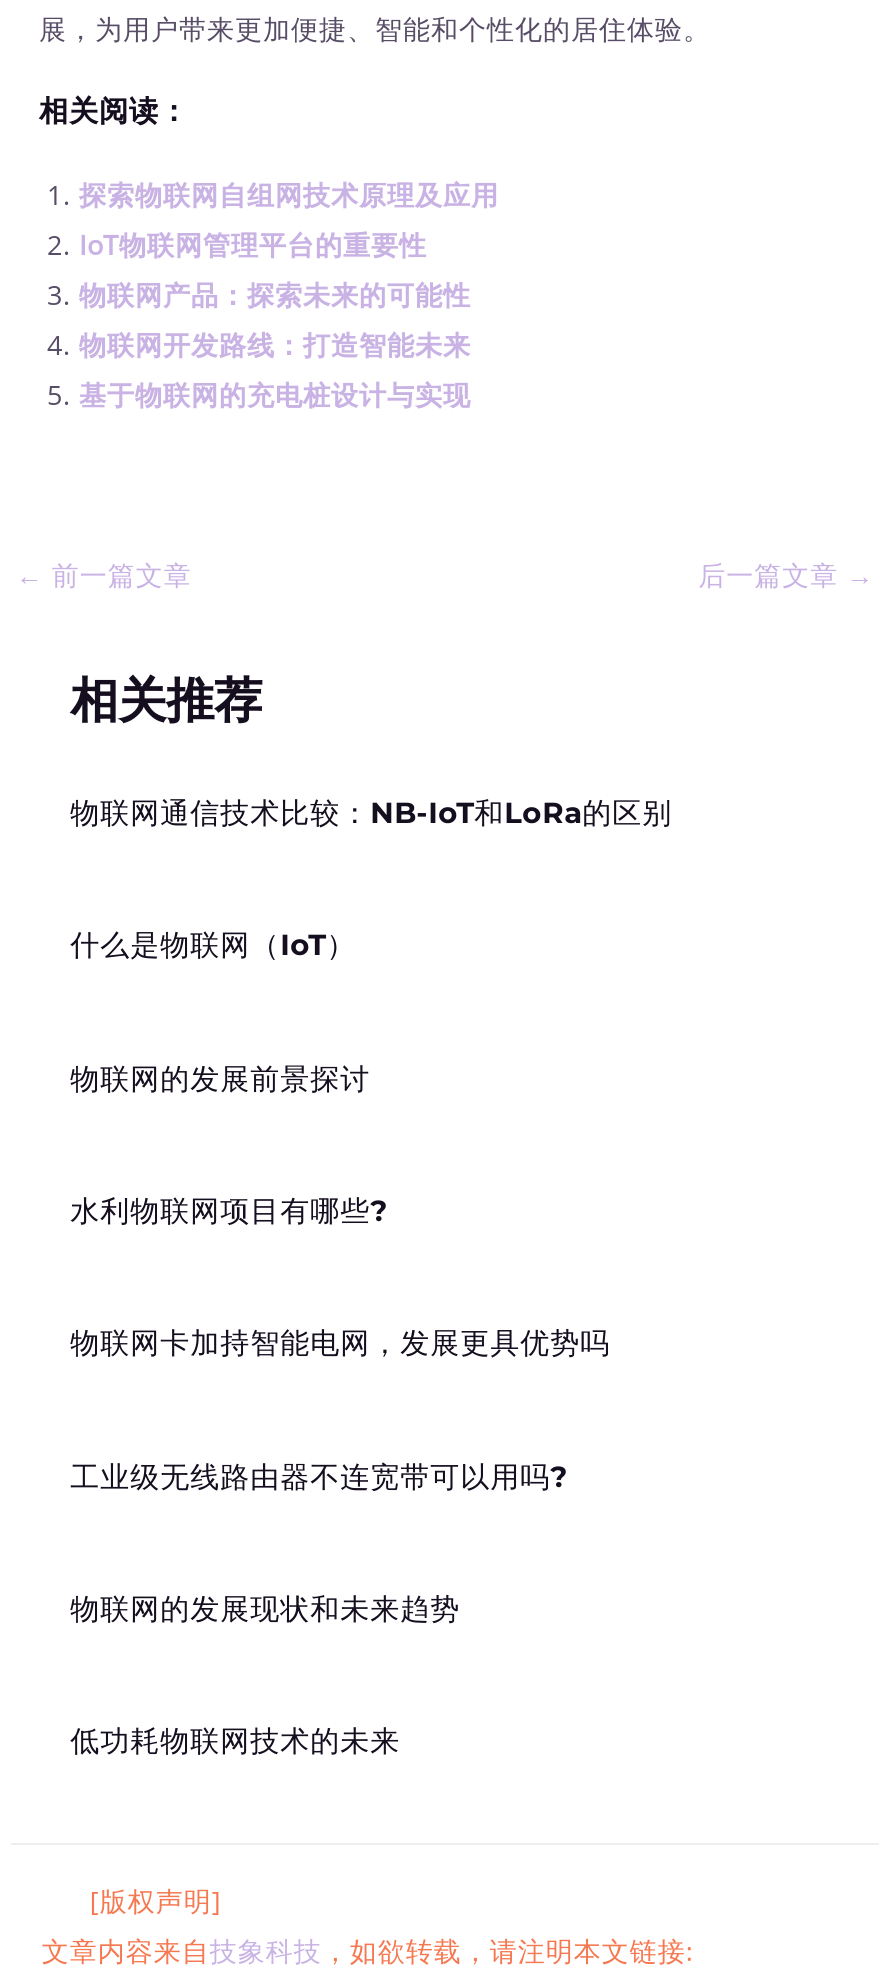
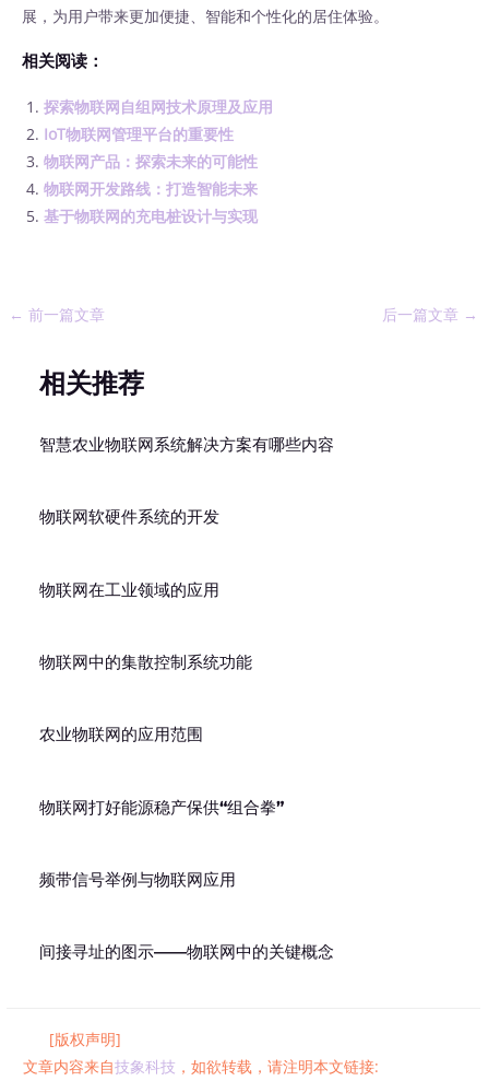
- 物联网通信技术比较：NB-IoT和LoRa的区别
+ 智慧农业物联网系统解决方案有哪些内容

- 什么是物联网（IoT）
+ 物联网软硬件系统的开发

- 物联网的发展前景探讨
+ 物联网在工业领域的应用

- 水利物联网项目有哪些?
+ 物联网中的集散控制系统功能

- 物联网卡加持智能电网，发展更具优势吗
+ 农业物联网的应用范围

- 工业级无线路由器不连宽带可以用吗?
+ 物联网打好能源稳产保供“组合拳”

- 物联网的发展现状和未来趋势
+ 频带信号举例与物联网应用

- 低功耗物联网技术的未来
+ 间接寻址的图示——物联网中的关键概念
